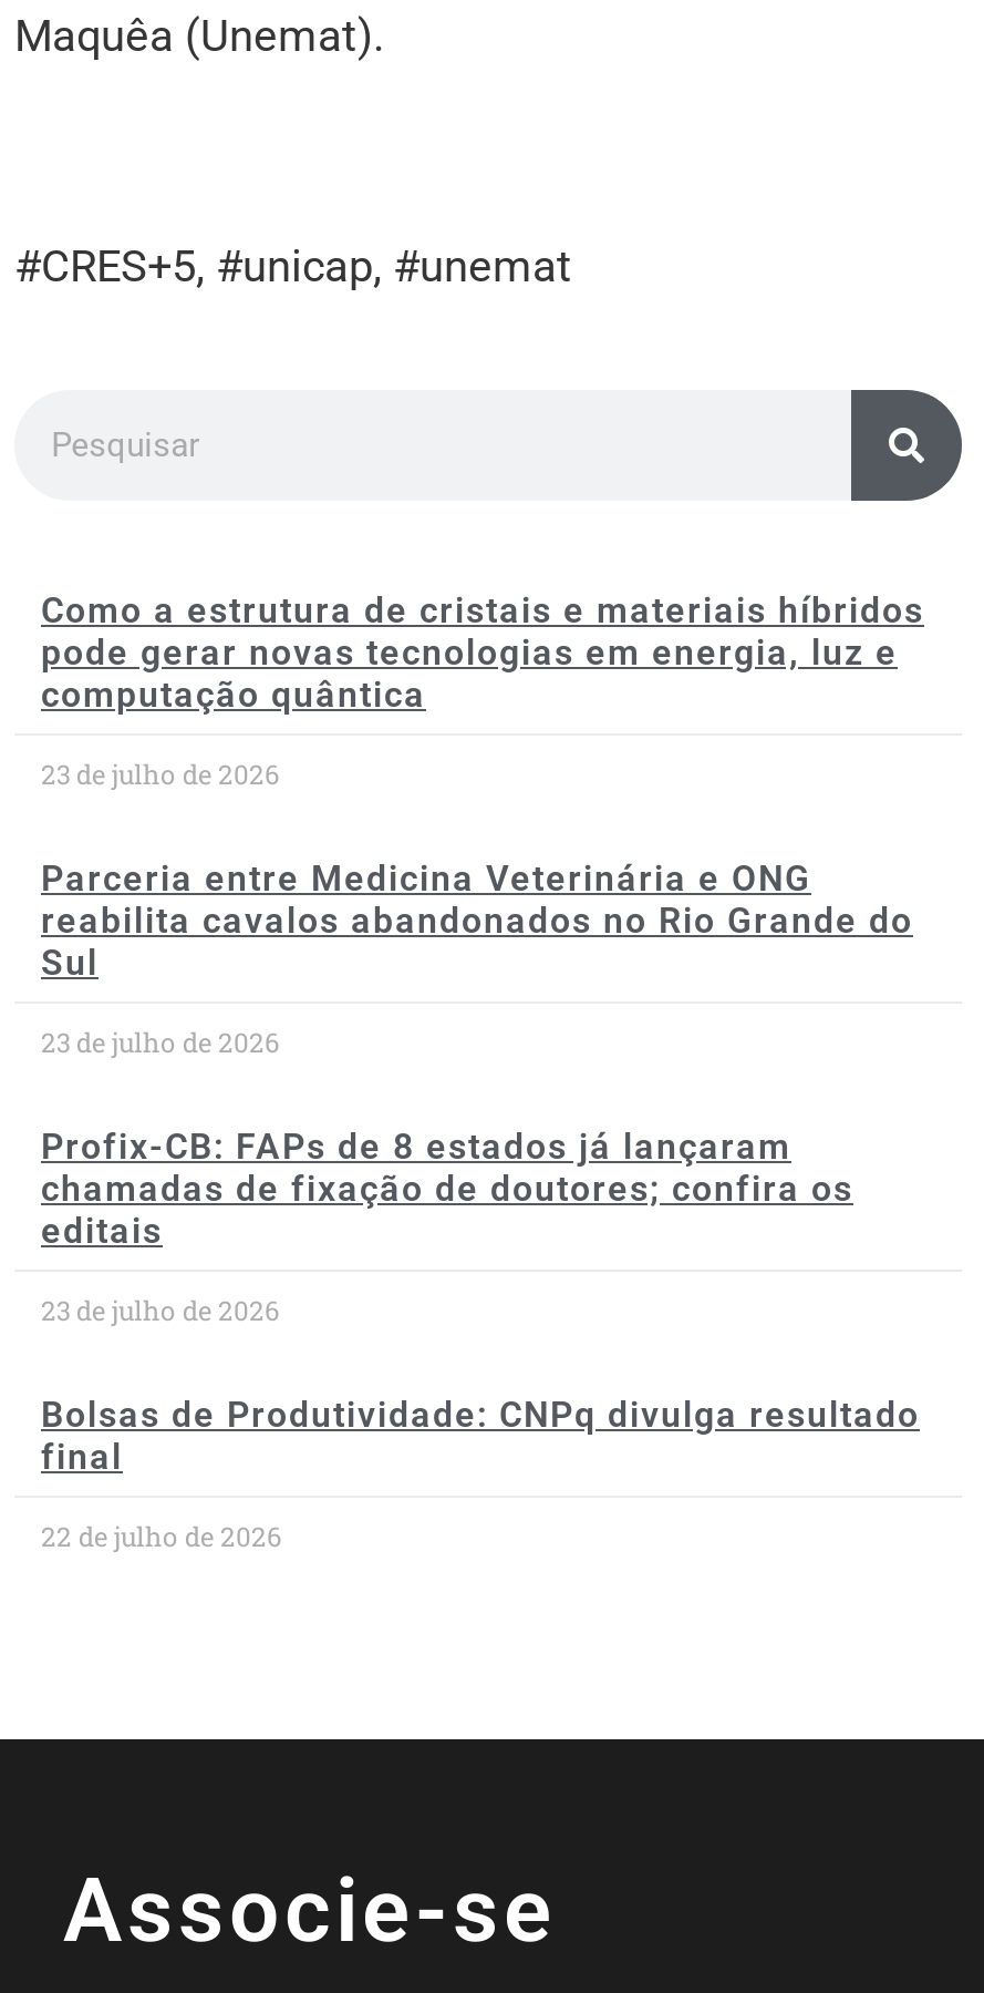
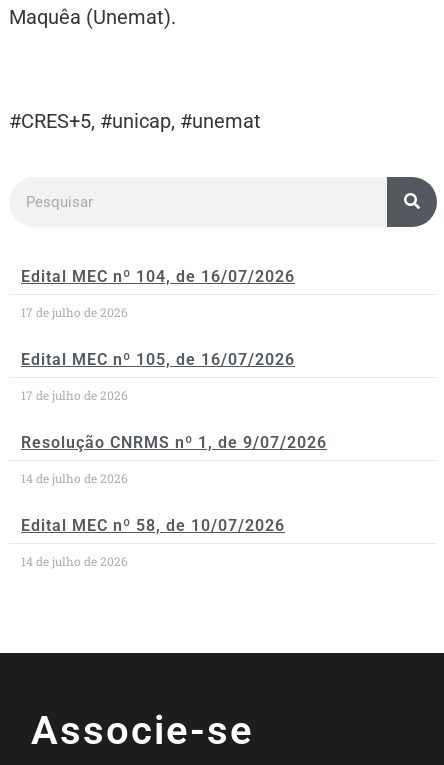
- Como a estrutura de cristais e materiais híbridos
- pode gerar novas tecnologias em energia, luz e
- computação quântica
+ Edital MEC nº 104, de 16/07/2026

- 23 de julho de 2026
+ 17 de julho de 2026

- Parceria entre Medicina Veterinária e ONG
- reabilita cavalos abandonados no Rio Grande do
- Sul
+ Edital MEC nº 105, de 16/07/2026

- 23 de julho de 2026
+ 17 de julho de 2026

- Profix-CB: FAPs de 8 estados já lançaram
- chamadas de fixação de doutores; confira os
- editais
+ Resolução CNRMS nº 1, de 9/07/2026

- 23 de julho de 2026
+ 14 de julho de 2026

- Bolsas de Produtividade: CNPq divulga resultado
- final
+ Edital MEC nº 58, de 10/07/2026

- 22 de julho de 2026
+ 14 de julho de 2026
